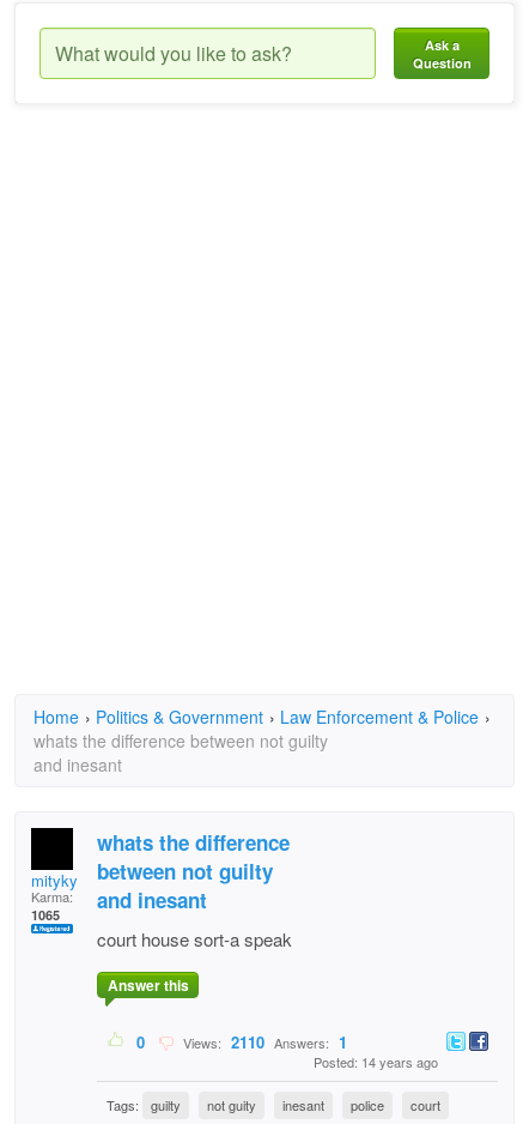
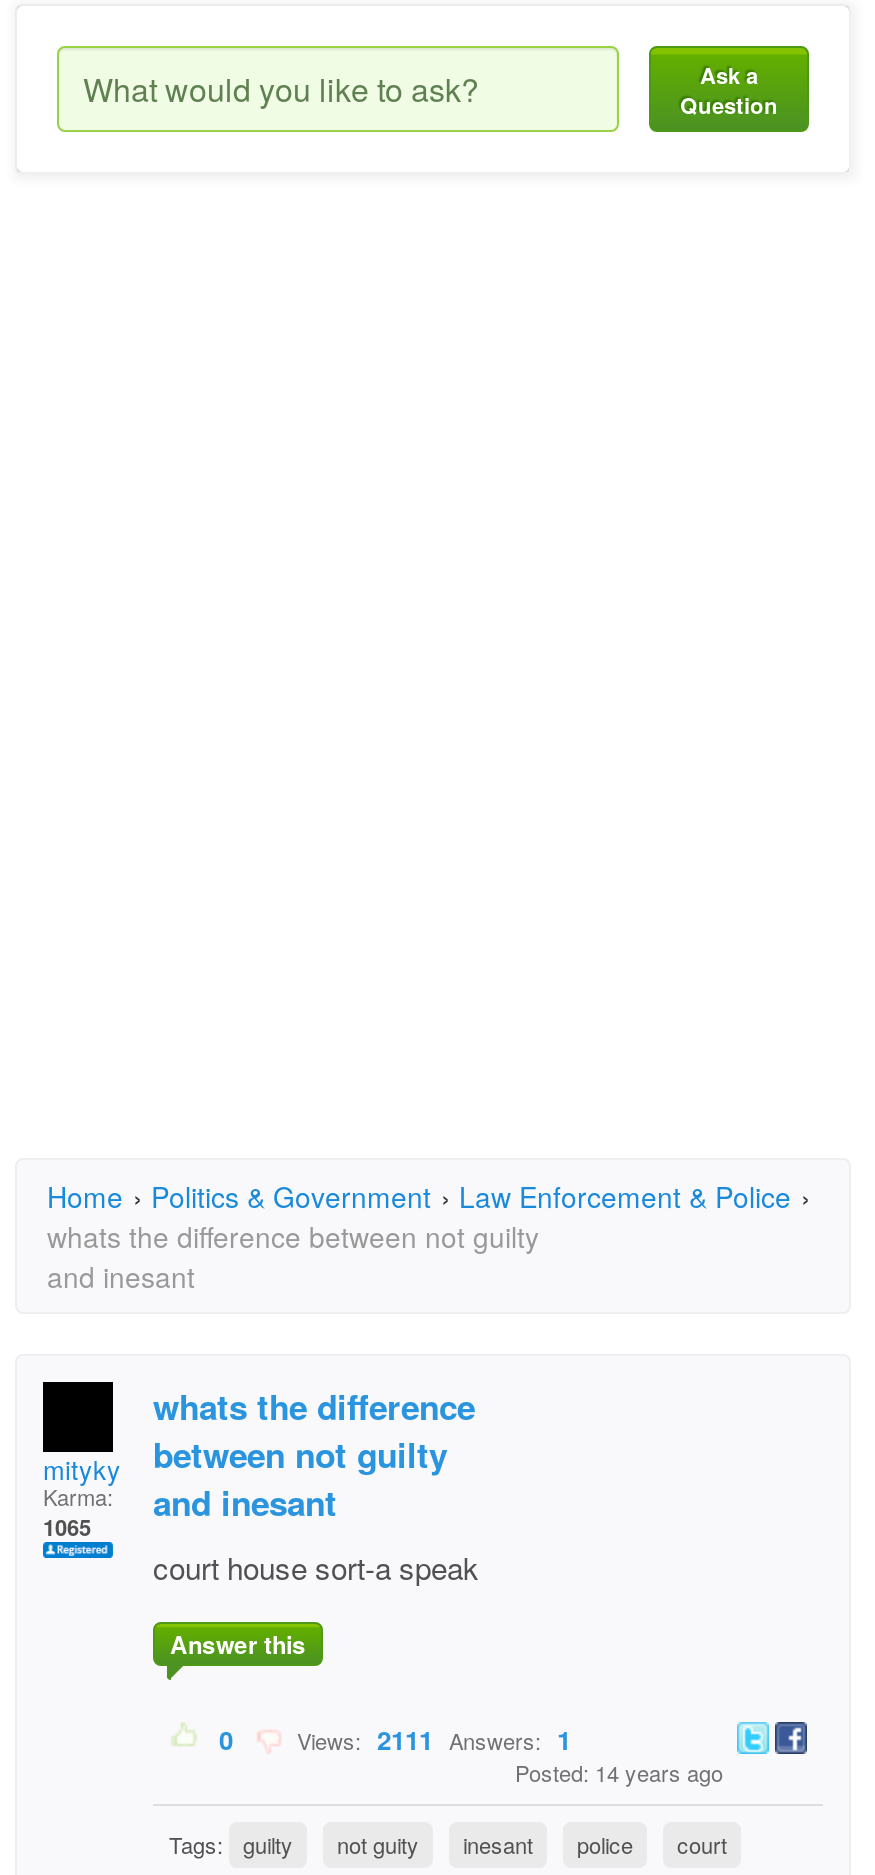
- Views: 2110 Answers: 1
+ Views: 2111 Answers: 1
